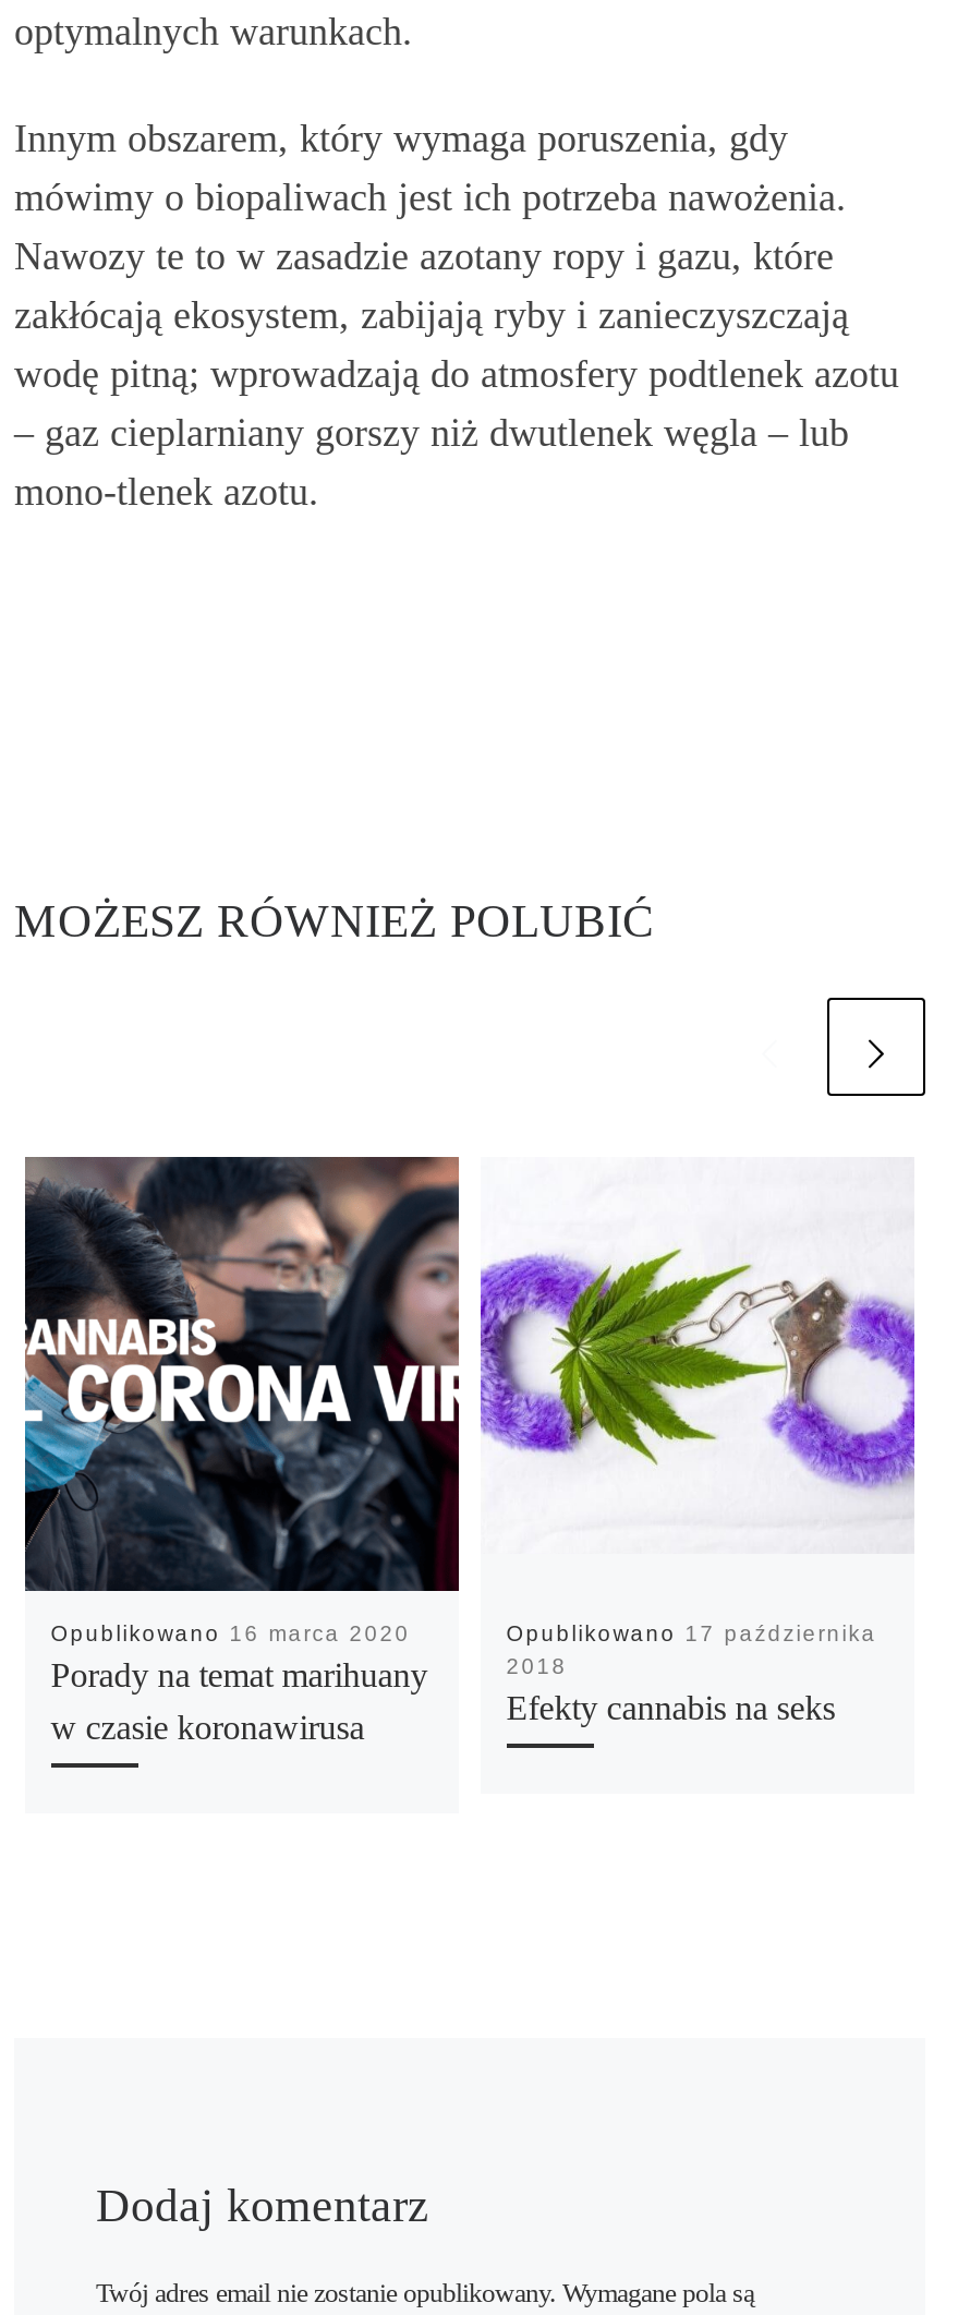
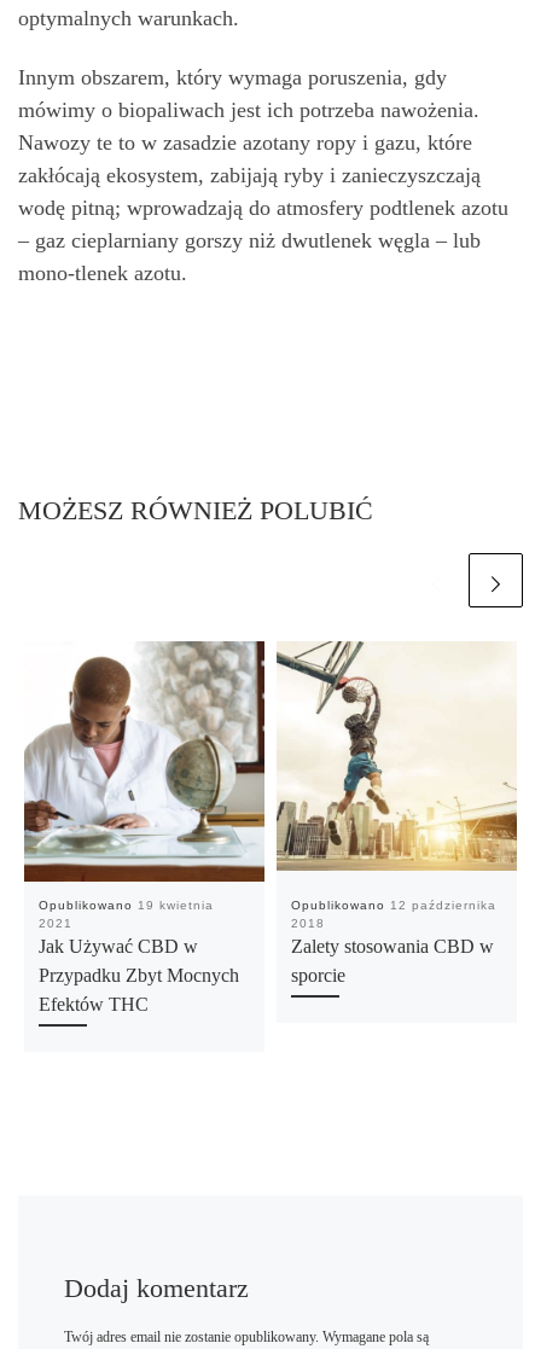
- [image]
- Opublikowano 16 marca 2020
- Porady na temat marihuany
- w czasie koronawirusa
+ [image]
+ Opublikowano 19 kwietnia
+ 2021
+ Jak Używać CBD w
+ Przypadku Zbyt Mocnych
+ Efektów THC

- [image]
- Opublikowano 17 października
+ [image]
+ Opublikowano 12 października

- Efekty cannabis na seks
+ Zalety stosowania CBD w
+ sporcie
